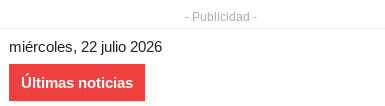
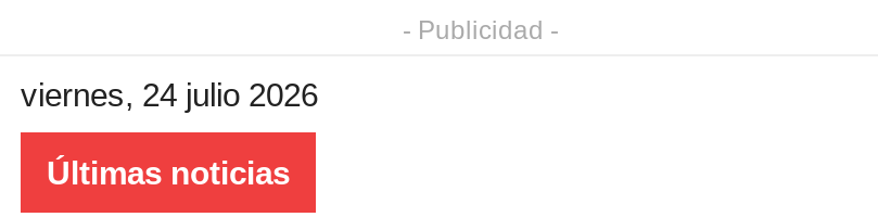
- miércoles, 22 julio 2026
+ viernes, 24 julio 2026
